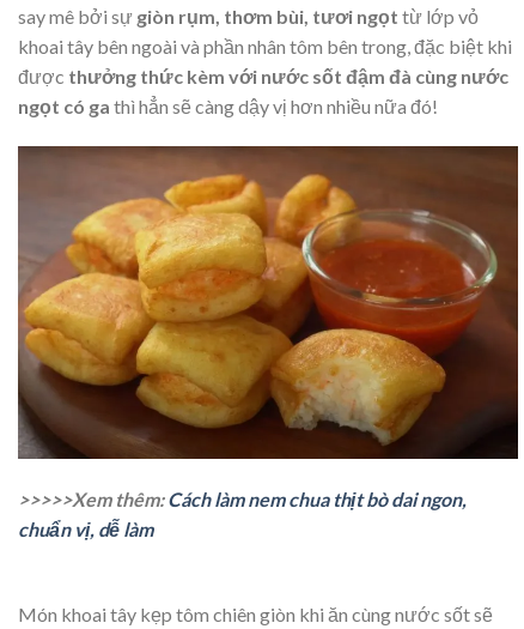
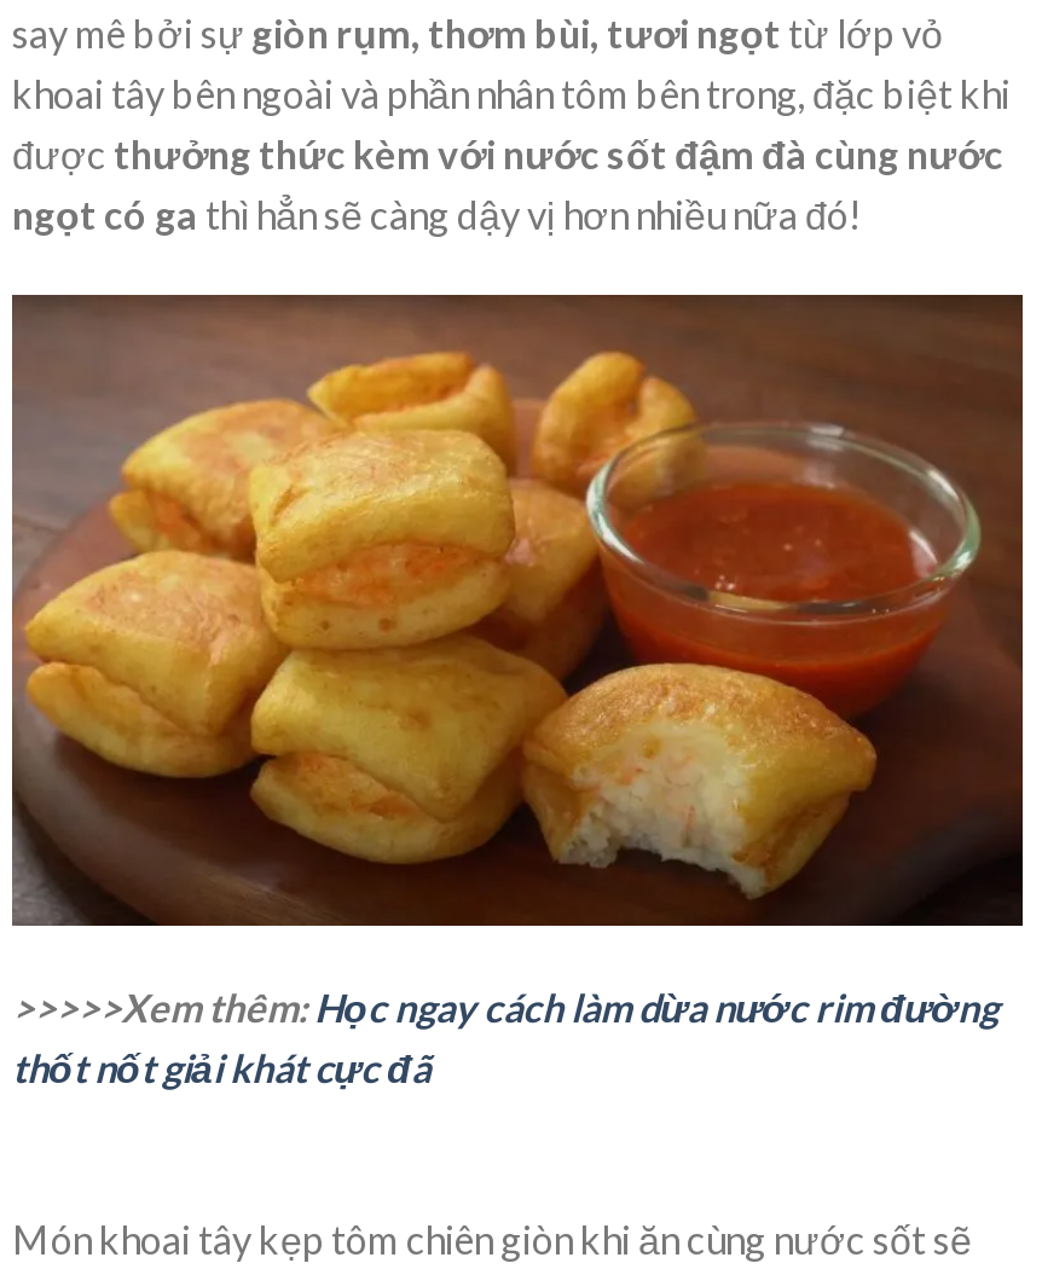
- >>>>>Xem thêm: Cách làm nem chua thịt bò dai ngon,
- chuẩn vị, dễ làm
+ >>>>>Xem thêm: Học ngay cách làm dừa nước rim đường
+ thốt nốt giải khát cực đã
